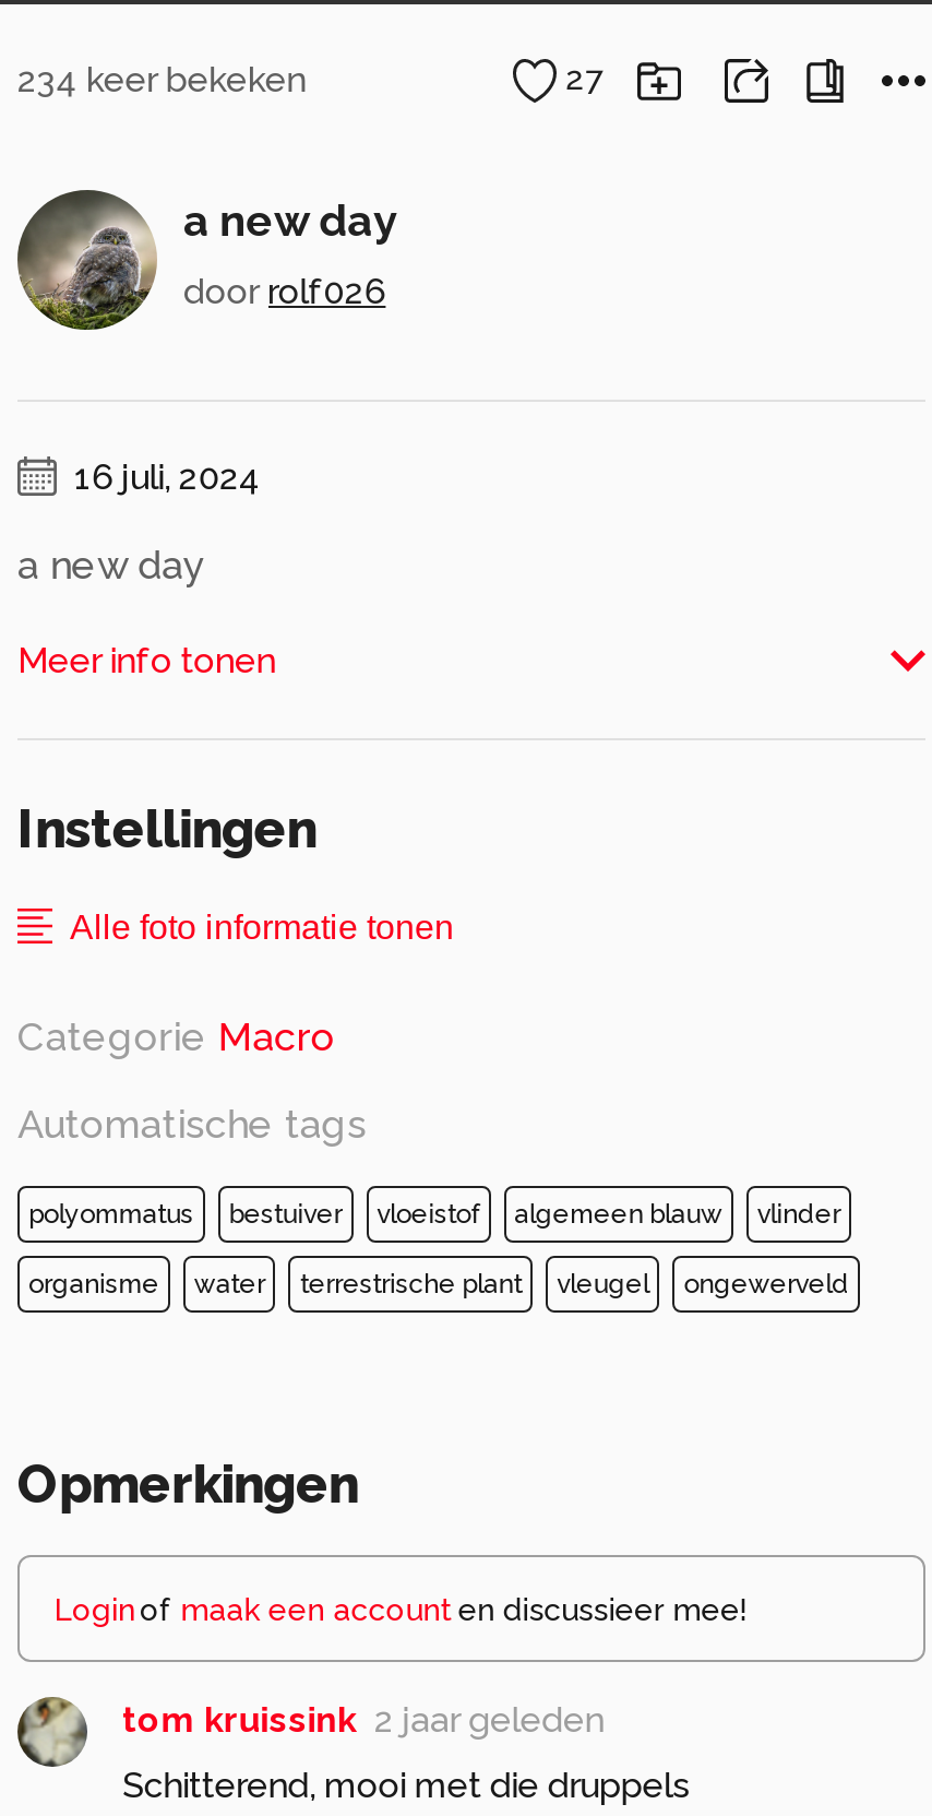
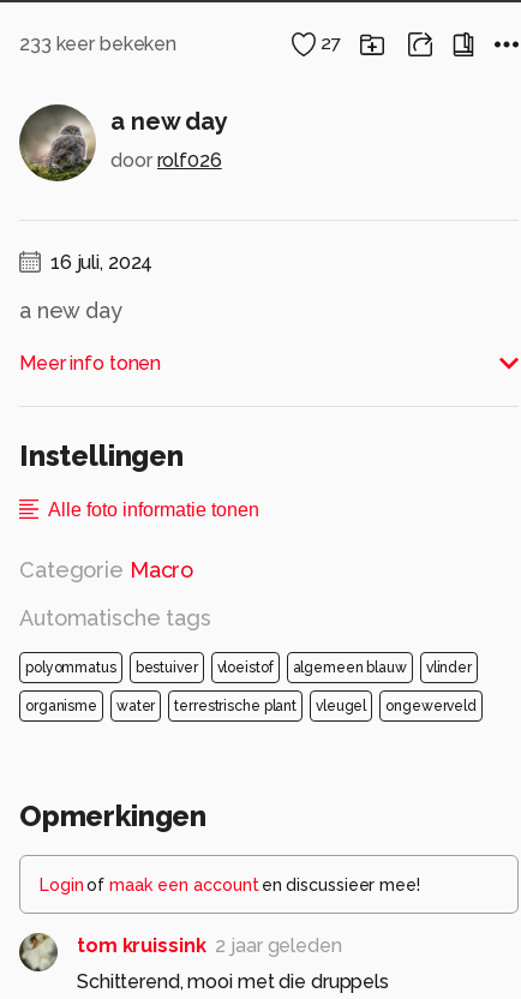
- 234 keer bekeken
+ 233 keer bekeken
